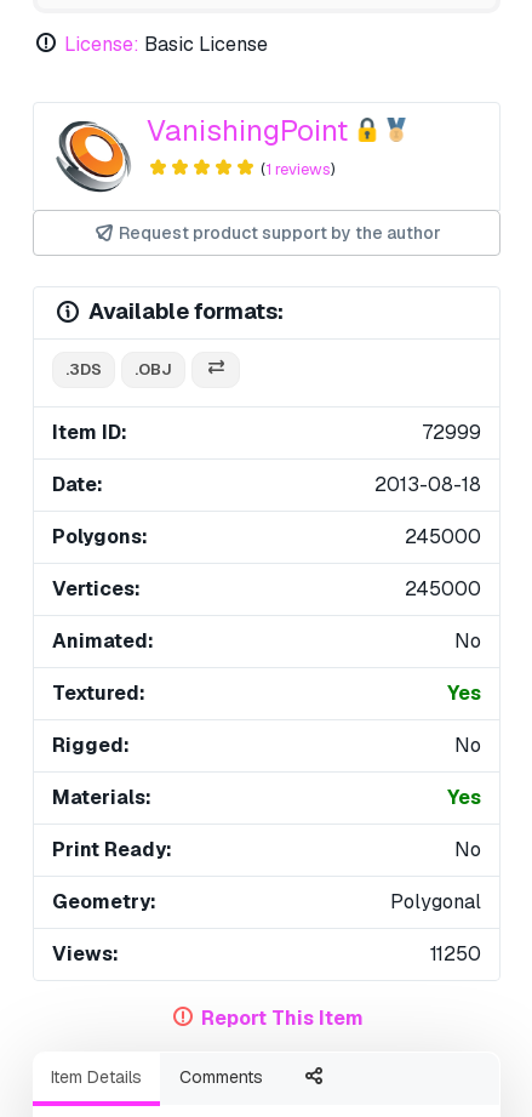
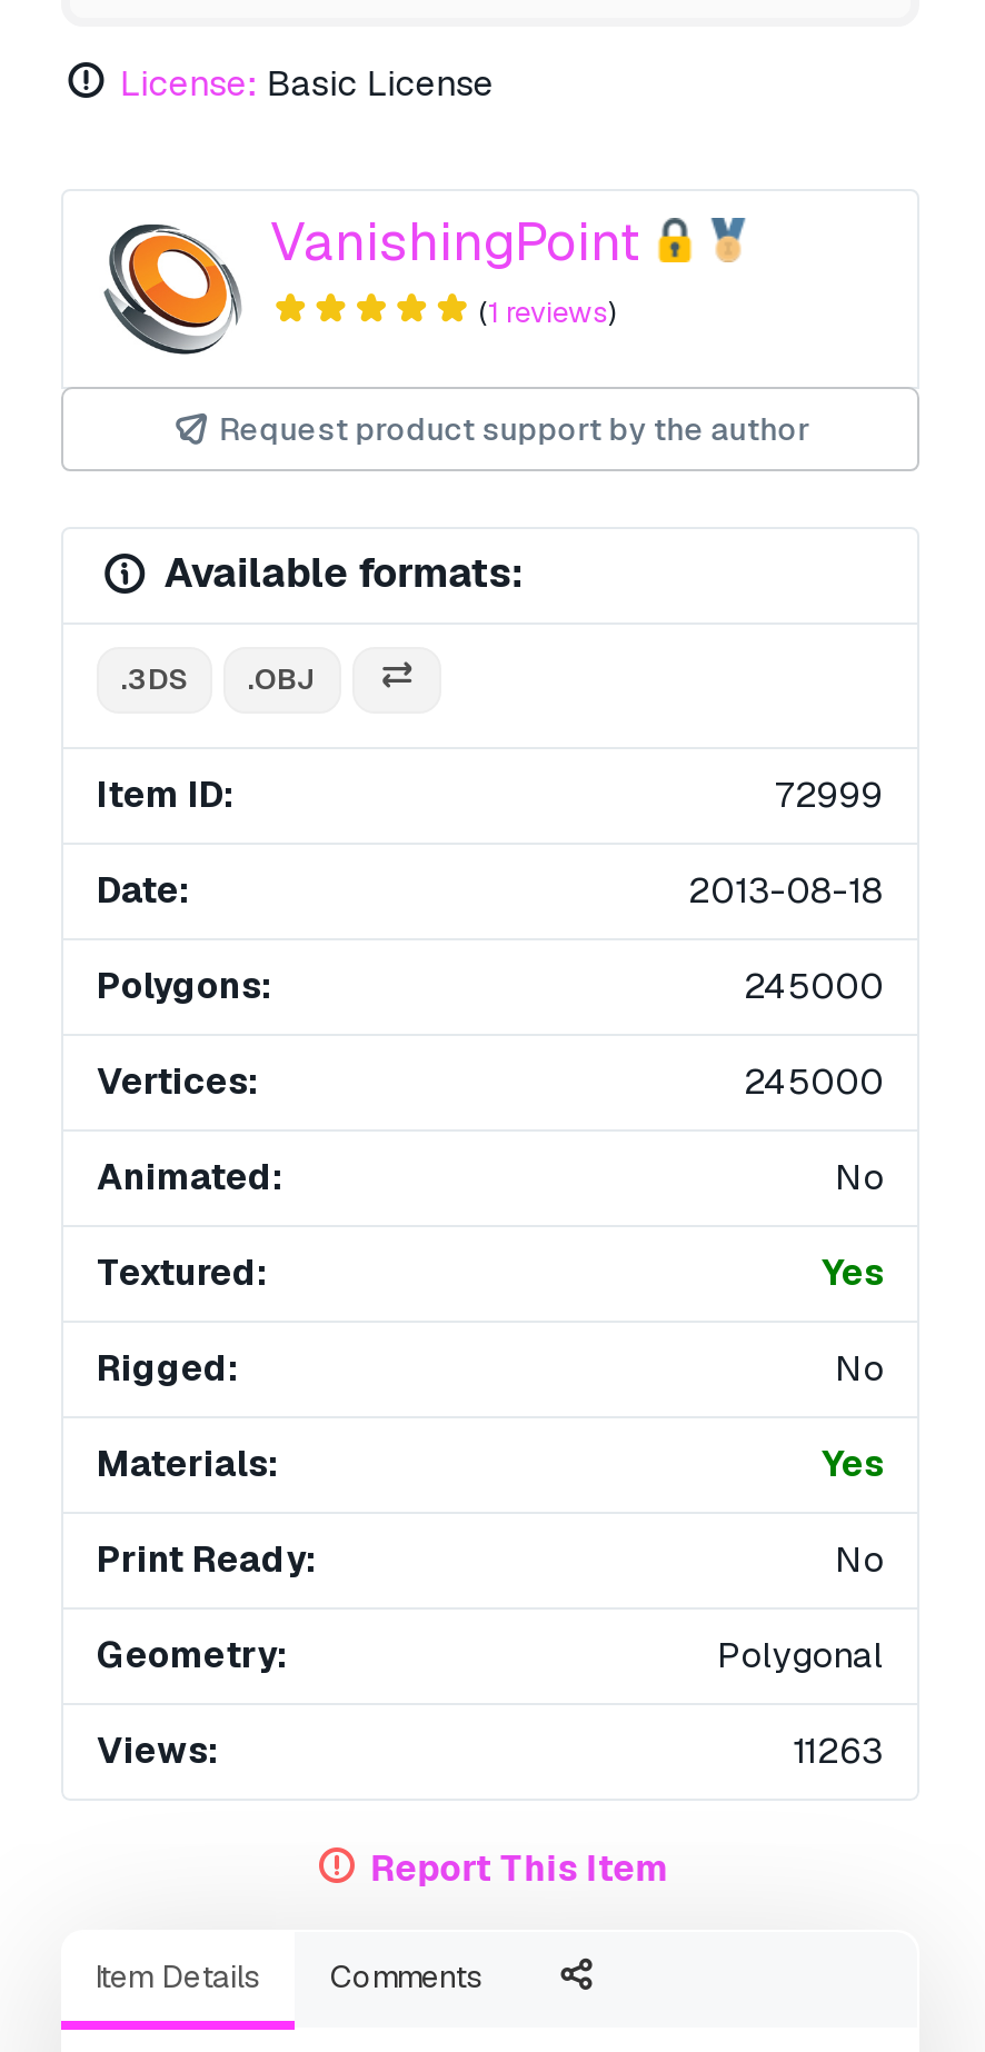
- 11250
+ 11263
